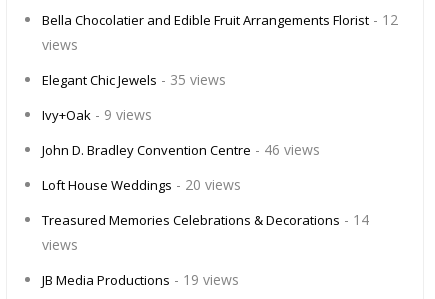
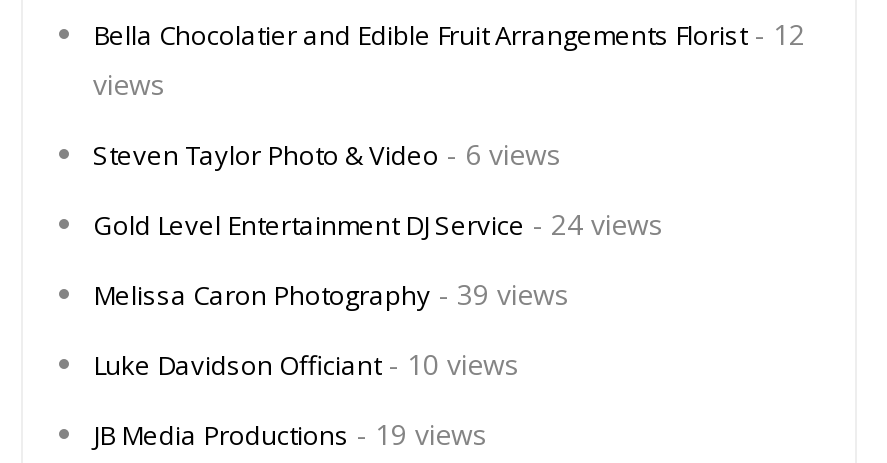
- Elegant Chic Jewels - 35 views
- Ivy+Oak - 9 views
- John D. Bradley Convention Centre - 46 views
- Loft House Weddings - 20 views
- Treasured Memories Celebrations & Decorations - 14
- views
+ Steven Taylor Photo & Video - 6 views
+ Gold Level Entertainment DJ Service - 24 views
+ Melissa Caron Photography - 39 views
+ Luke Davidson Officiant - 10 views
